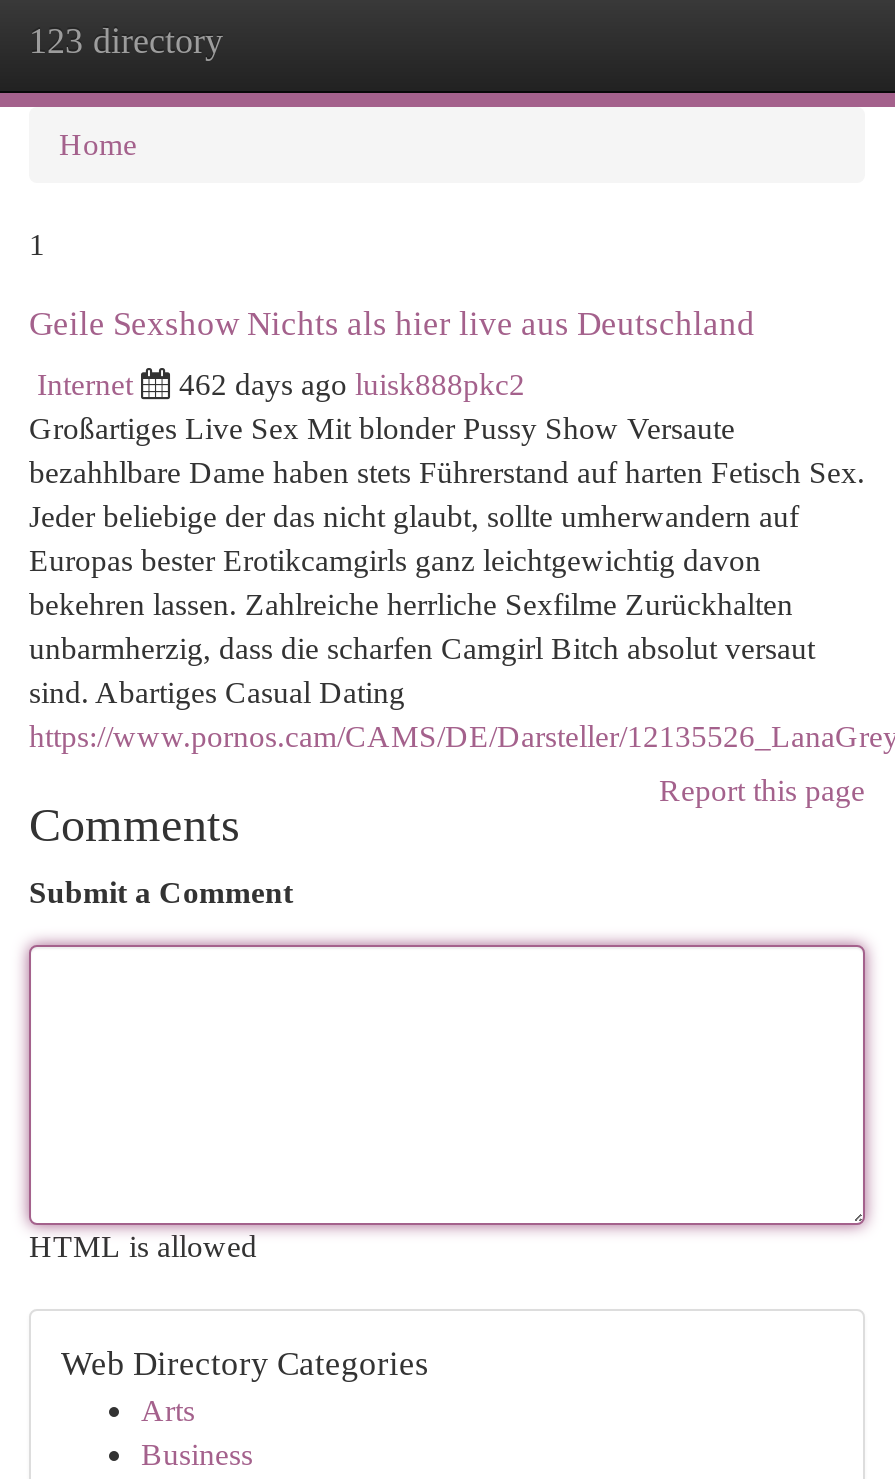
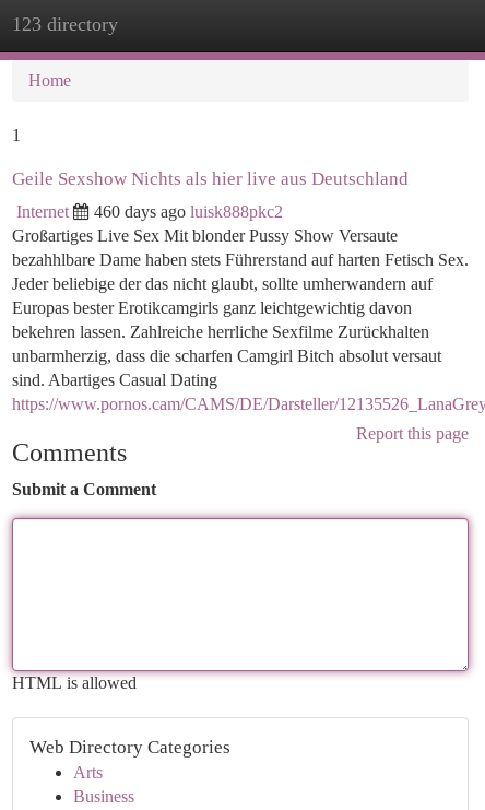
- 462 days ago luisk888pkc2
+ 460 days ago luisk888pkc2
